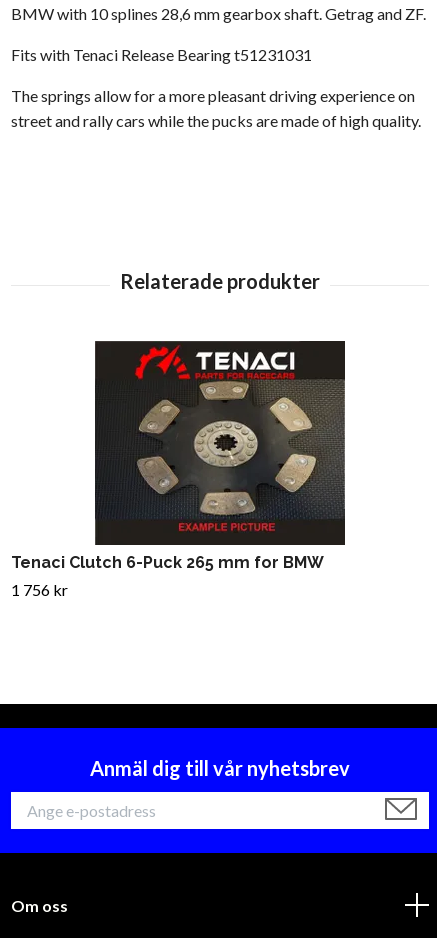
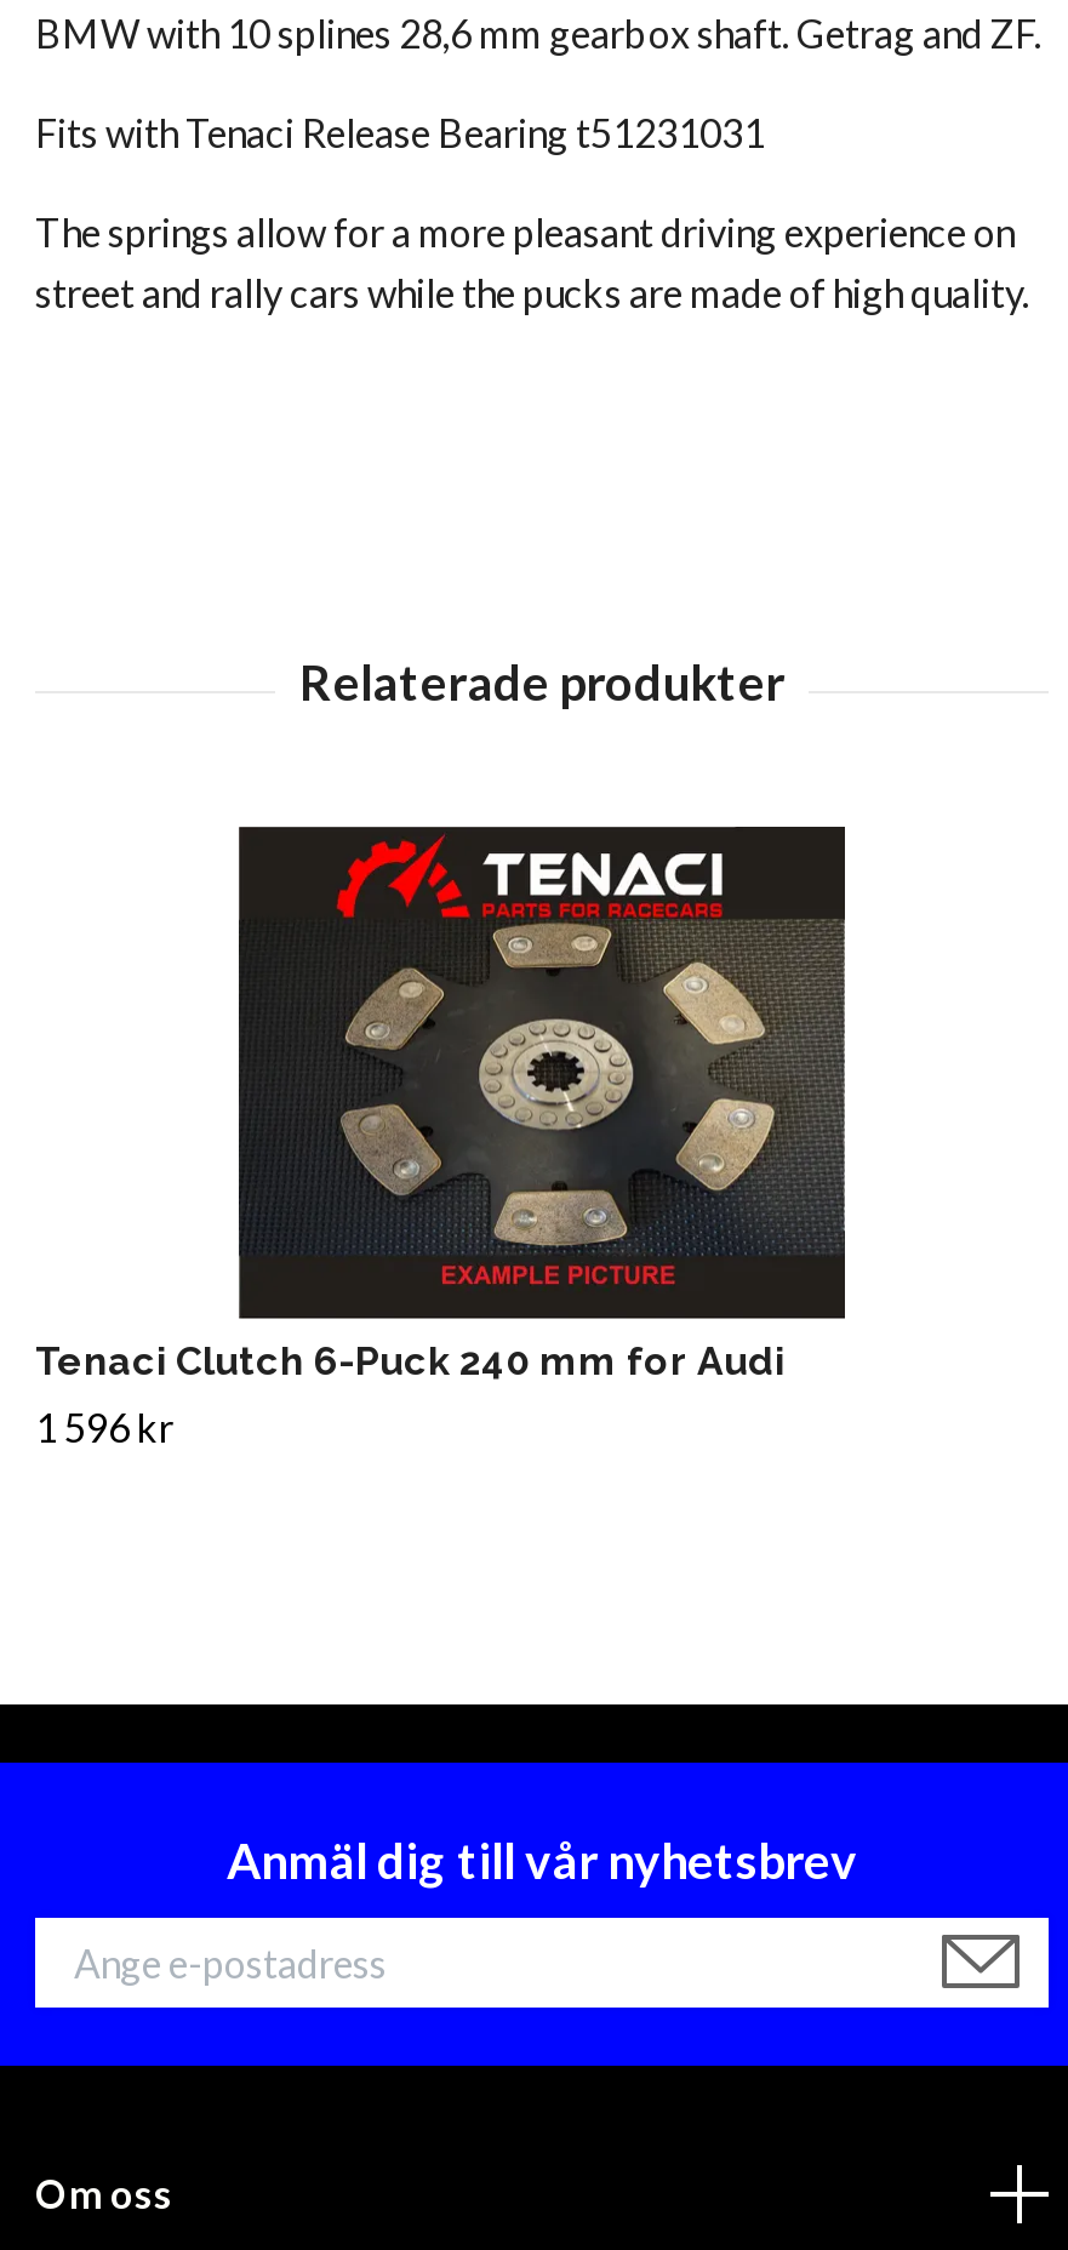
- Tenaci Clutch 6-Puck 265 mm for BMW
+ Tenaci Clutch 6-Puck 240 mm for Audi

- 1 756 kr
+ 1 596 kr
